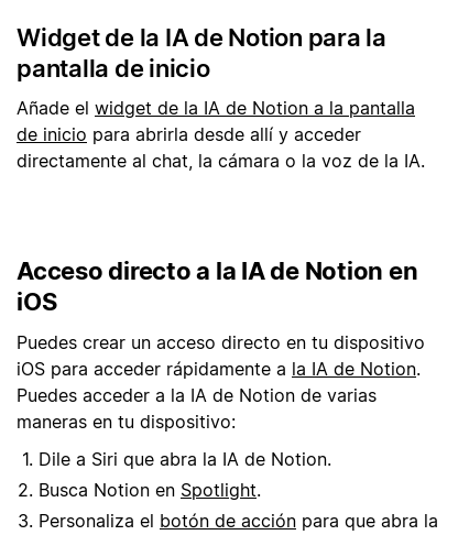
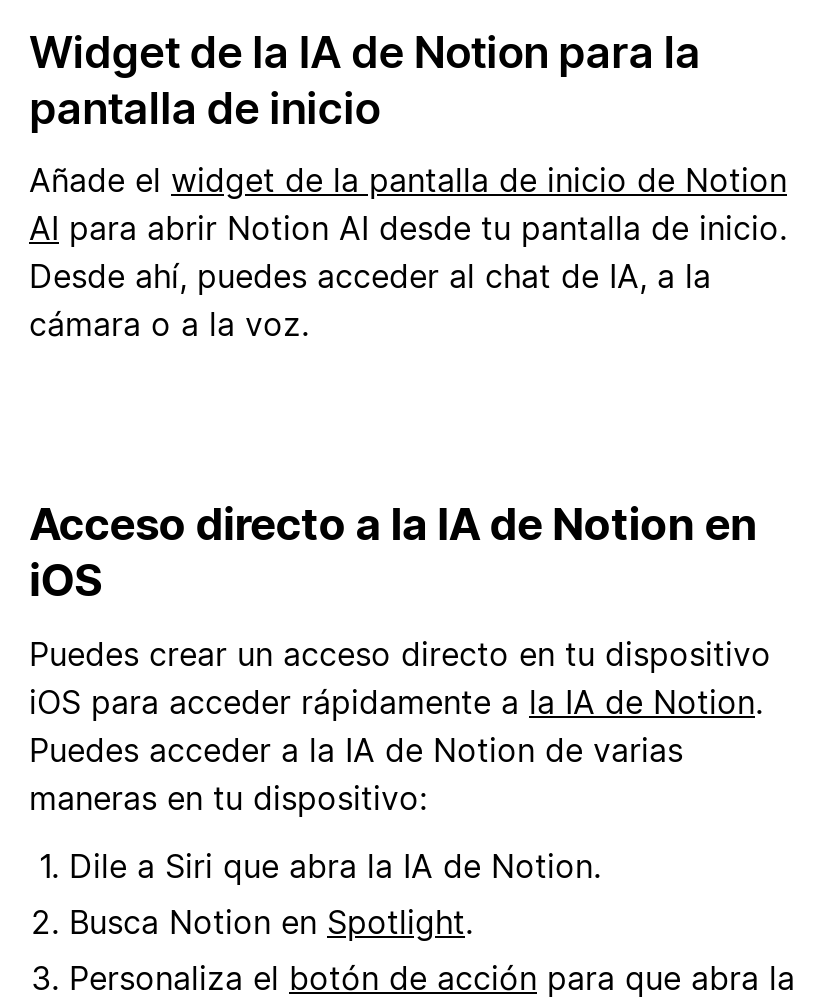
- Añade el widget de la IA de Notion a la pantalla
- de inicio para abrirla desde allí y acceder
- directamente al chat, la cámara o la voz de la IA.
+ Añade el widget de la pantalla de inicio de Notion
+ AI para abrir Notion AI desde tu pantalla de inicio.
+ Desde ahí, puedes acceder al chat de IA, a la
+ cámara o a la voz.
